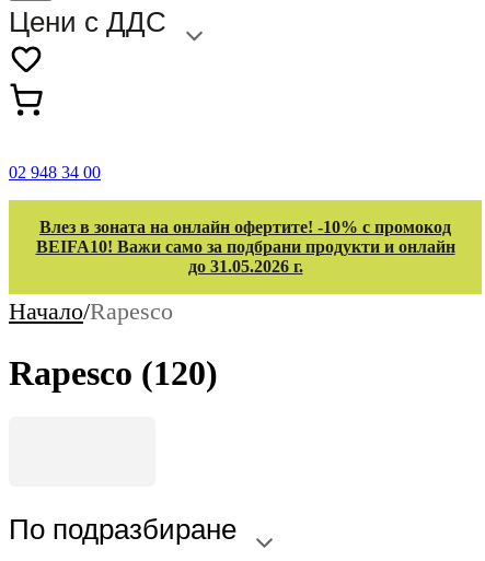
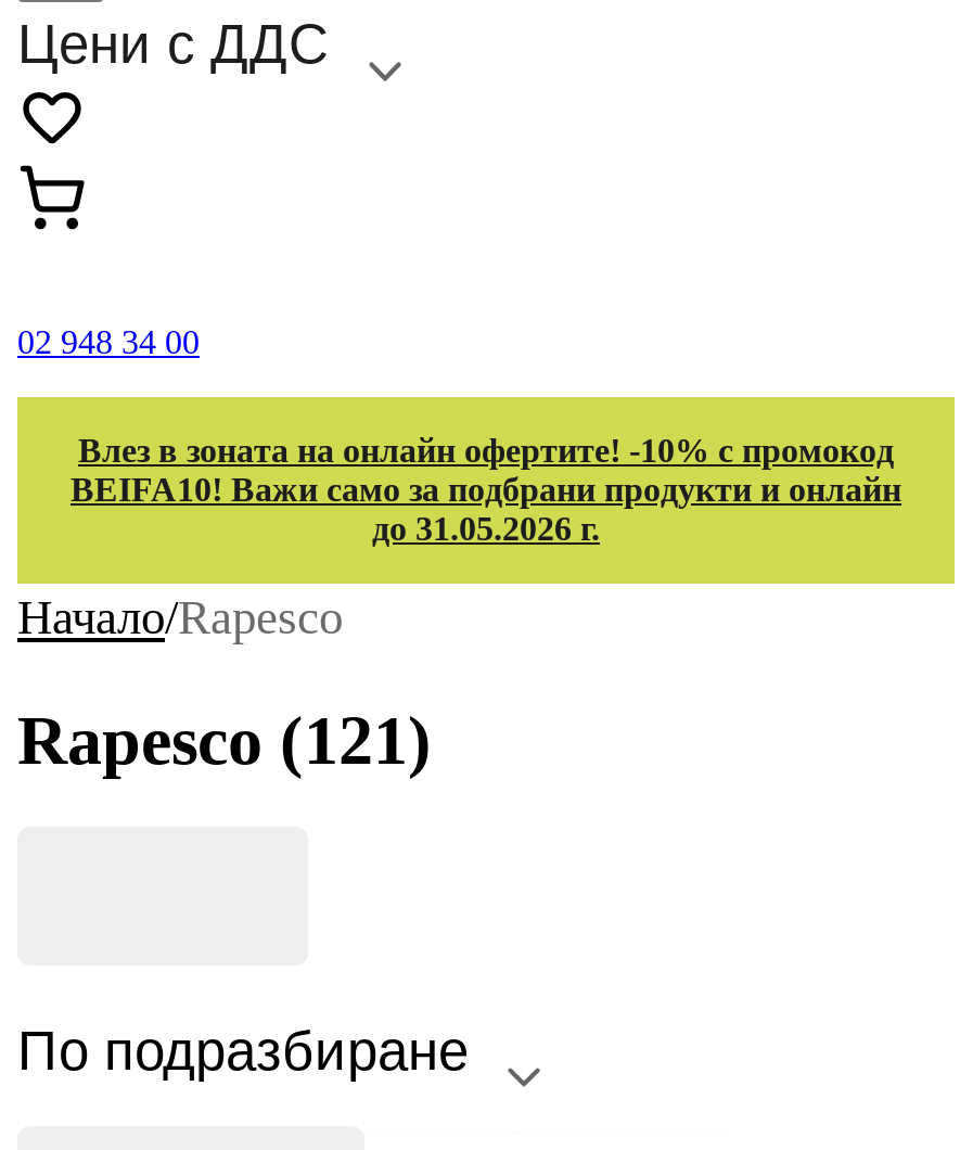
- Rapesco (120)
+ Rapesco (121)
